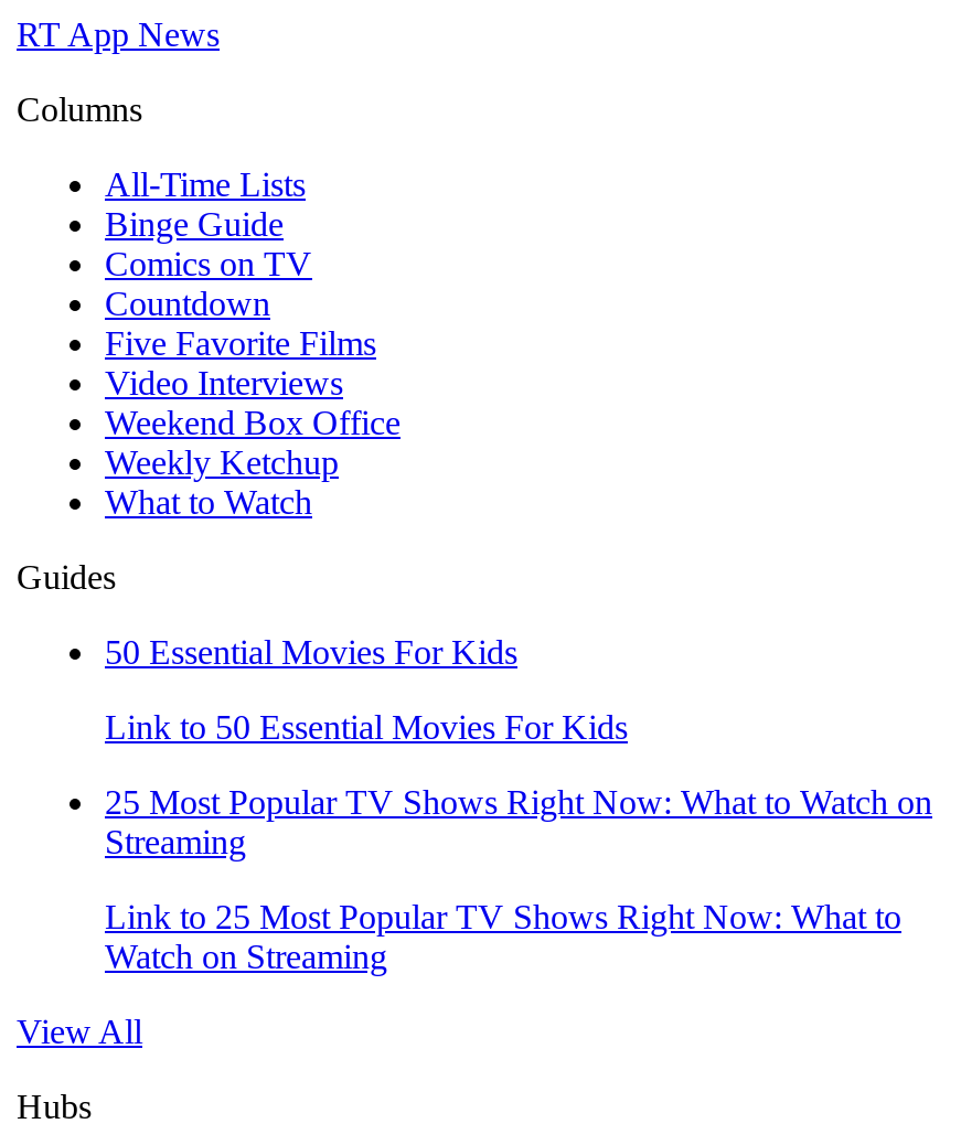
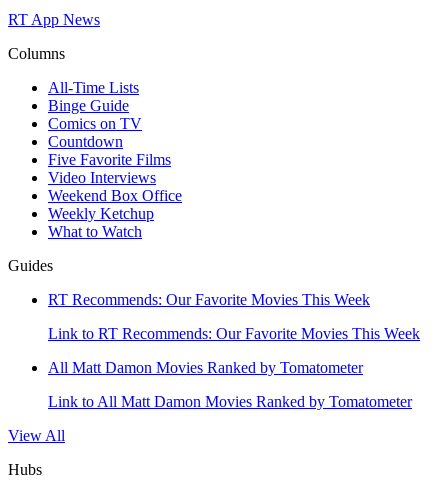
- 50 Essential Movies For Kids
+ RT Recommends: Our Favorite Movies This Week

- Link to 50 Essential Movies For Kids
+ Link to RT Recommends: Our Favorite Movies This Week

- 25 Most Popular TV Shows Right Now: What to Watch on
- Streaming
+ All Matt Damon Movies Ranked by Tomatometer

- Link to 25 Most Popular TV Shows Right Now: What to
- Watch on Streaming
+ Link to All Matt Damon Movies Ranked by Tomatometer
